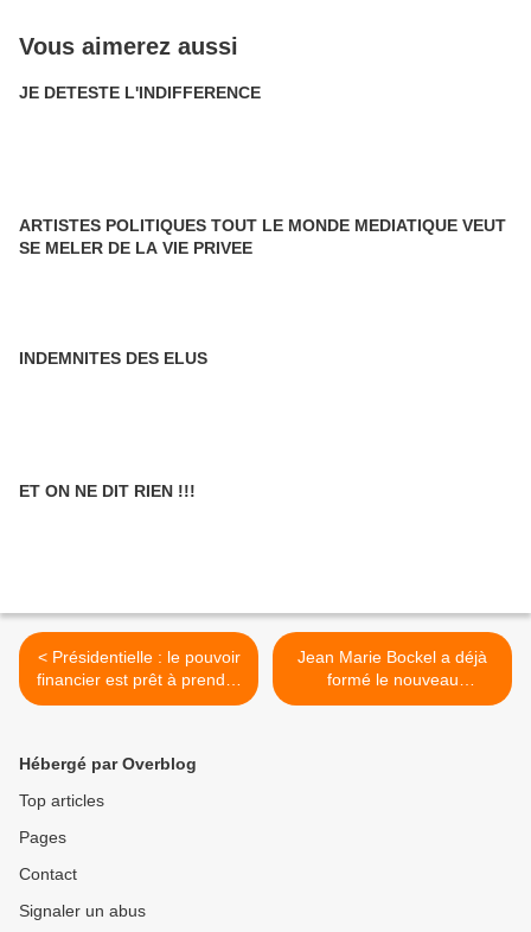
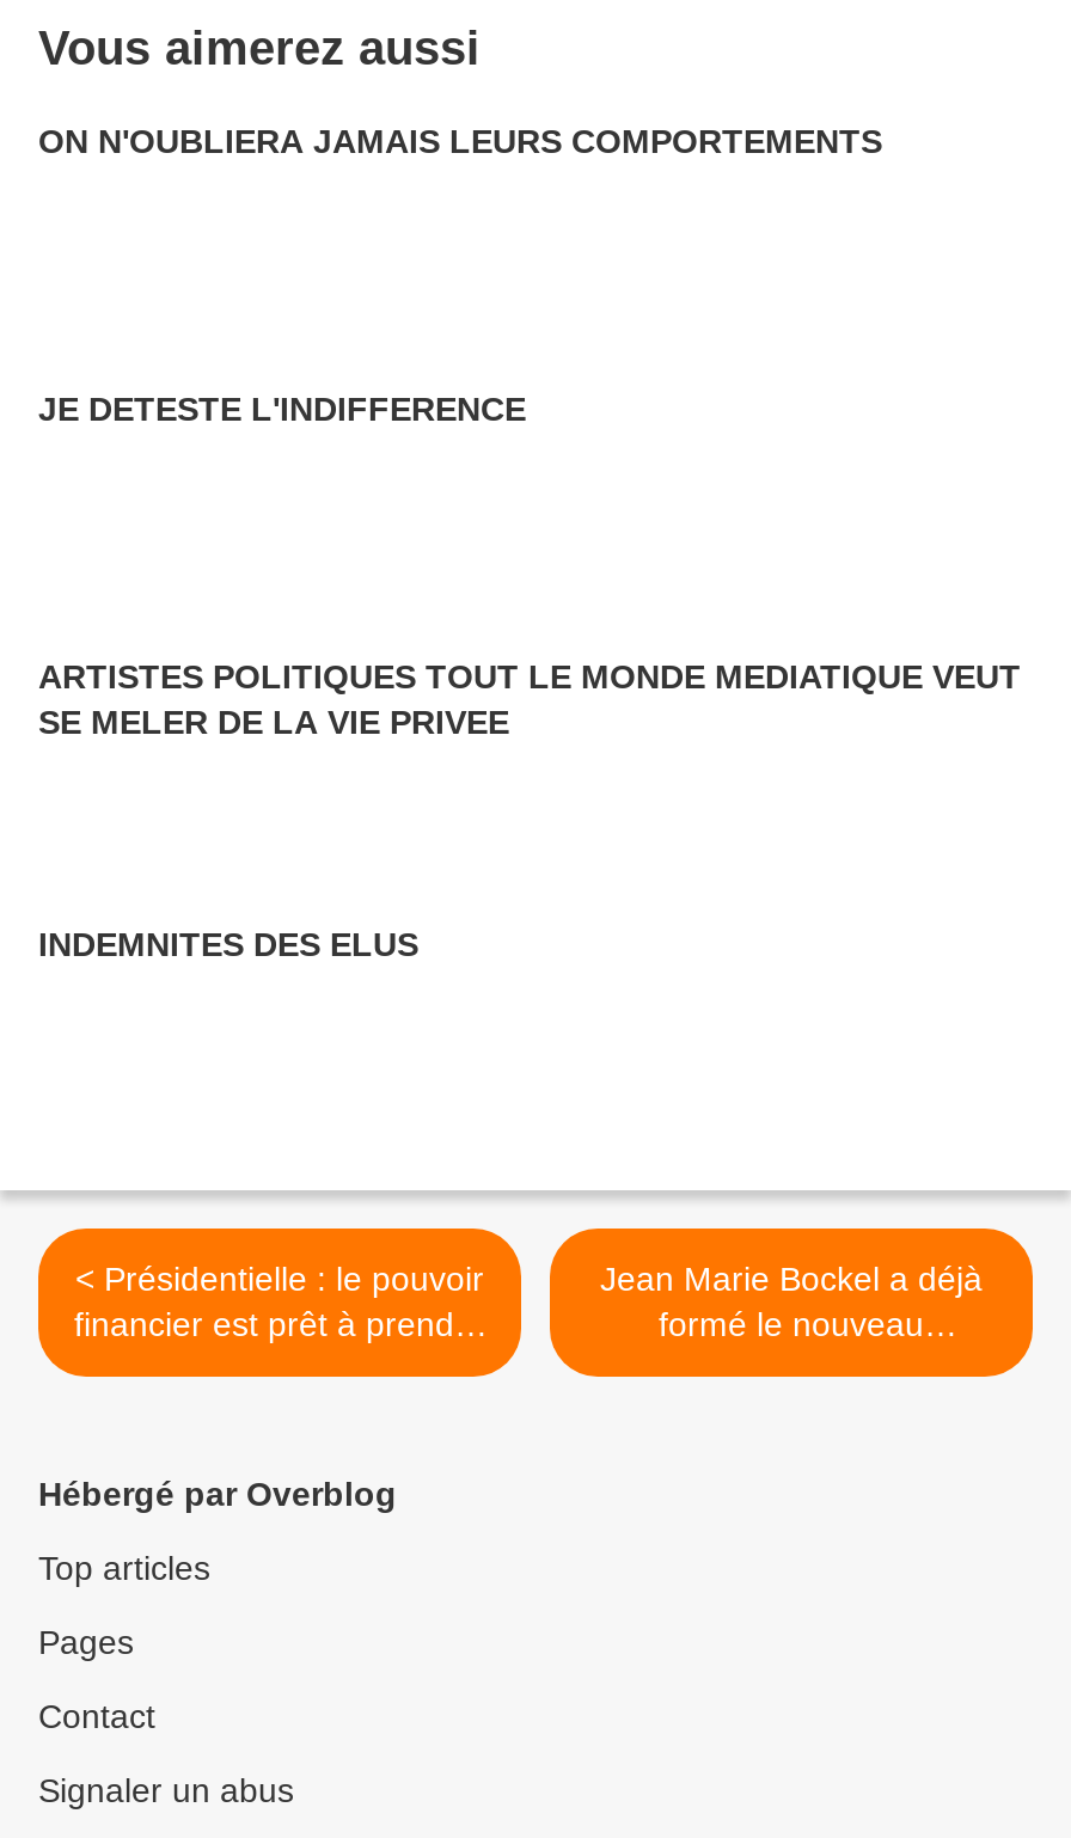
+ ON N'OUBLIERA JAMAIS LEURS COMPORTEMENTS

moved down: JE DETESTE L'INDIFFERENCE | ARTISTES POLITIQUES TOUT LE MONDE MEDIATIQUE VEUT | SE MELER DE LA VIE PRIVEE | INDEMNITES DES ELUS

- ET ON NE DIT RIEN !!!
